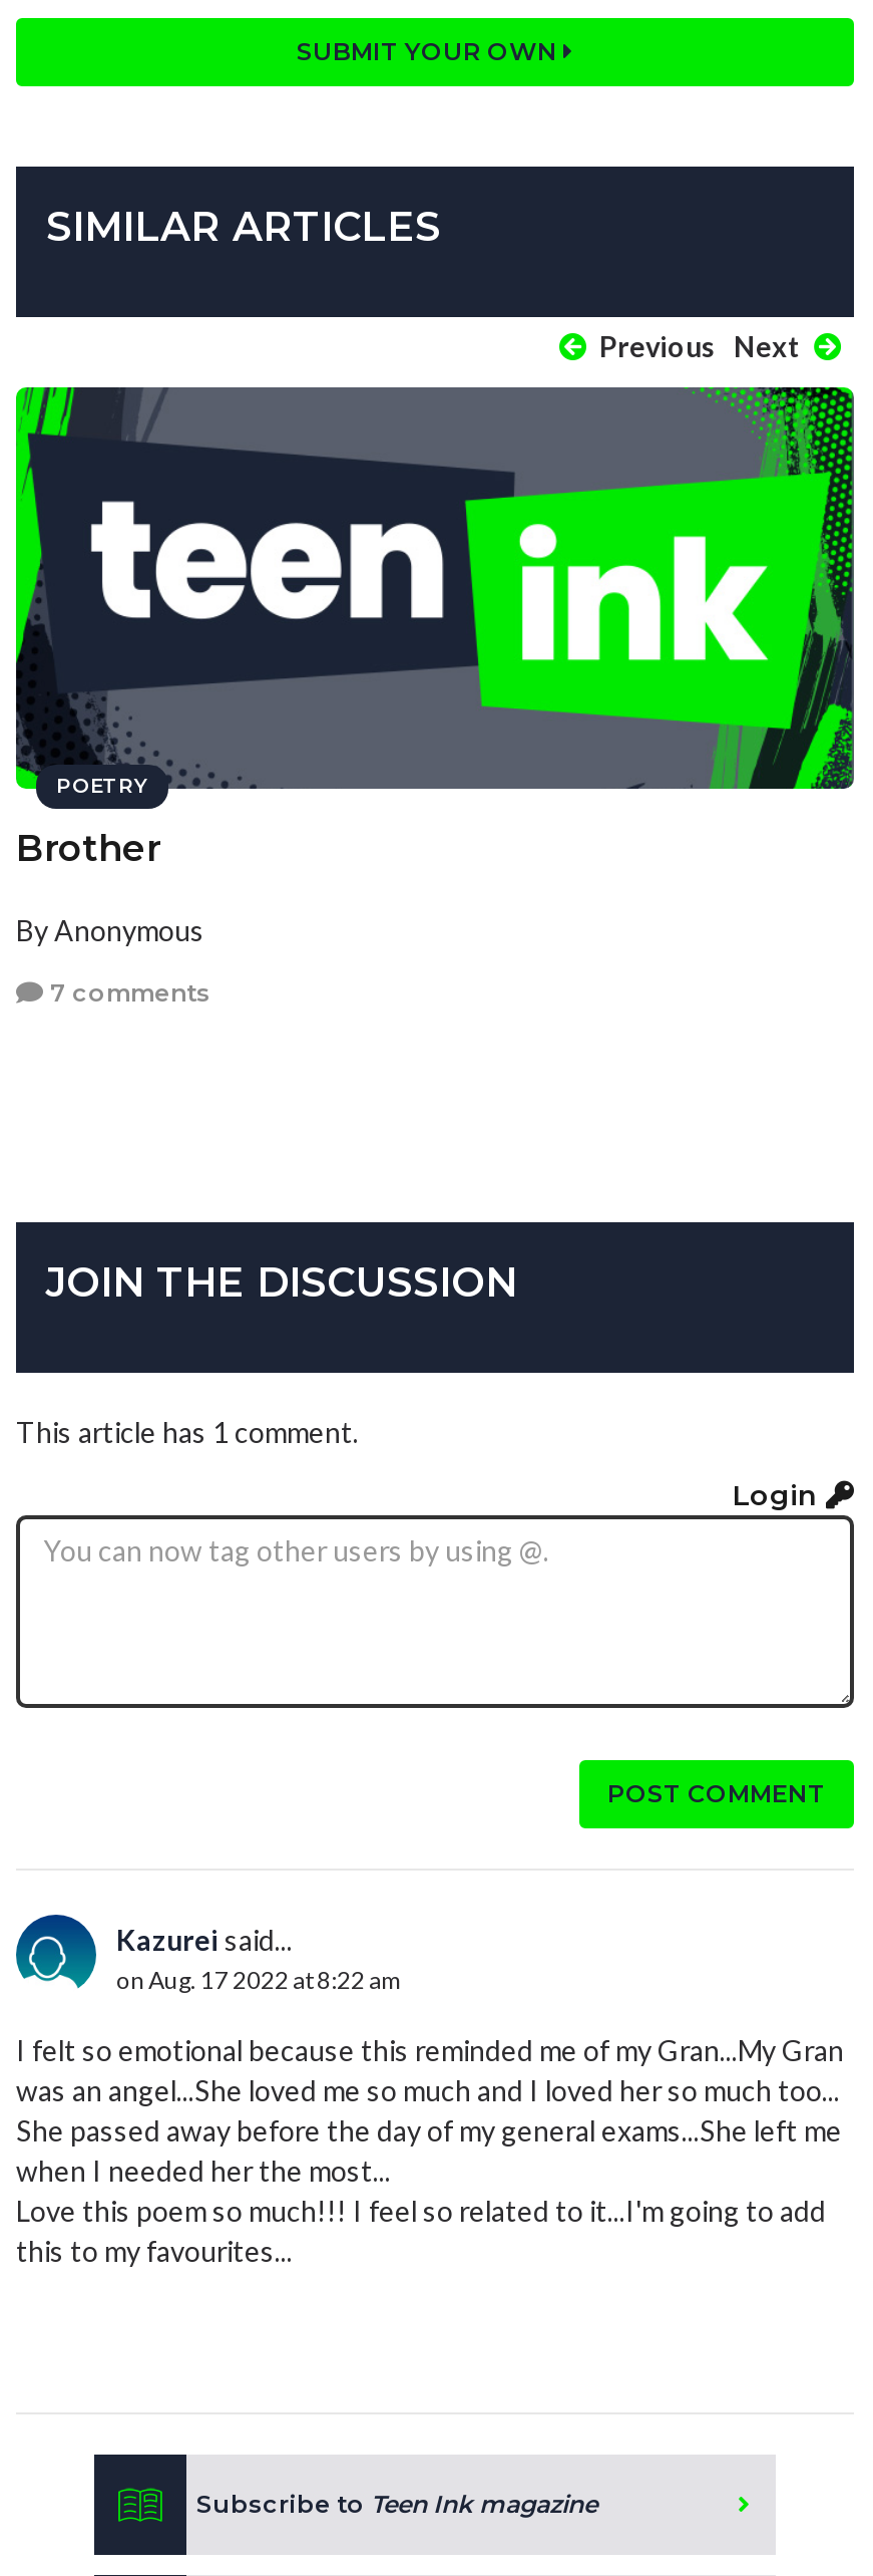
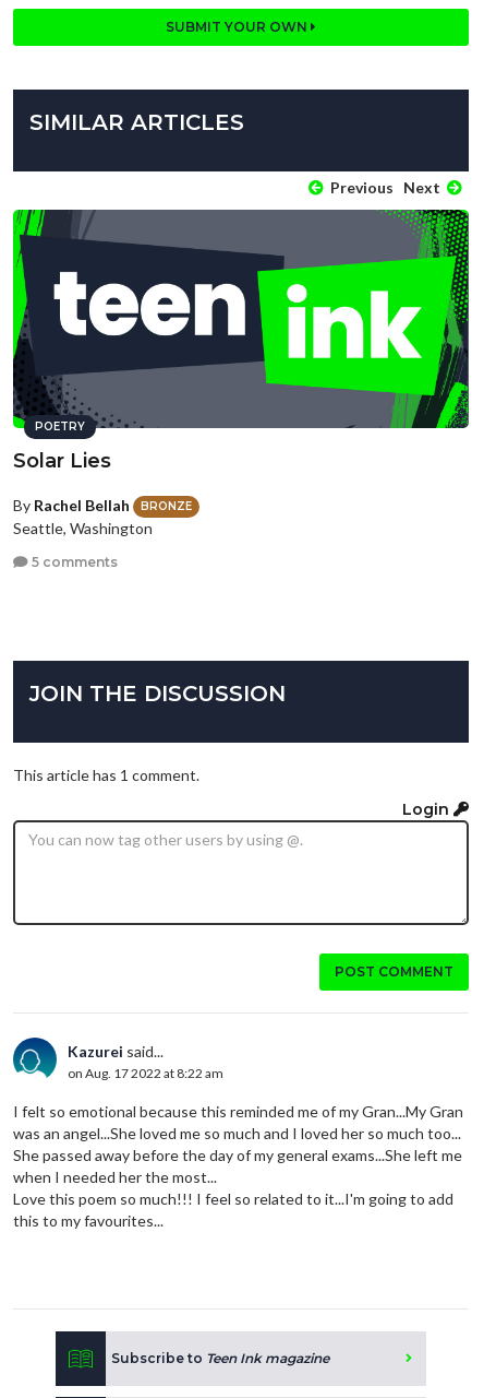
- Brother
+ Solar Lies

- By Anonymous
+ By Rachel Bellah
+ BRONZE
+ Seattle, Washington

- 7 comments
+ 5 comments
